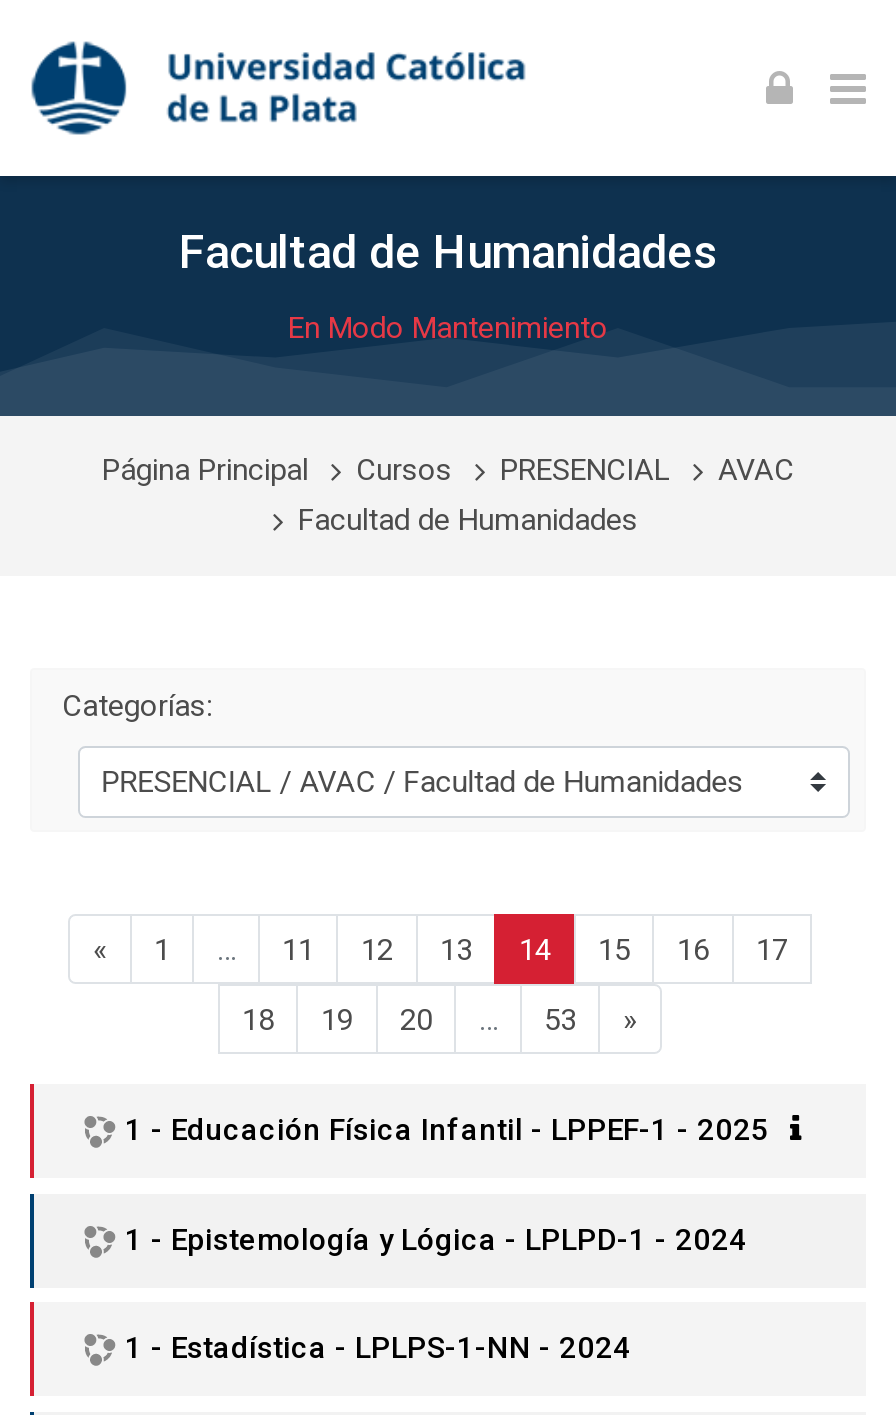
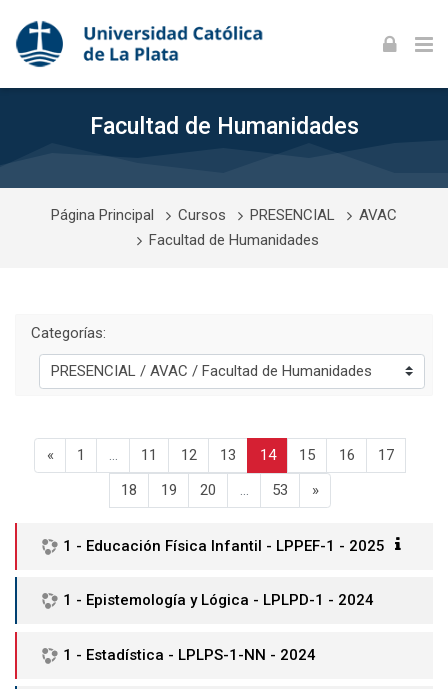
- En Modo Mantenimiento
